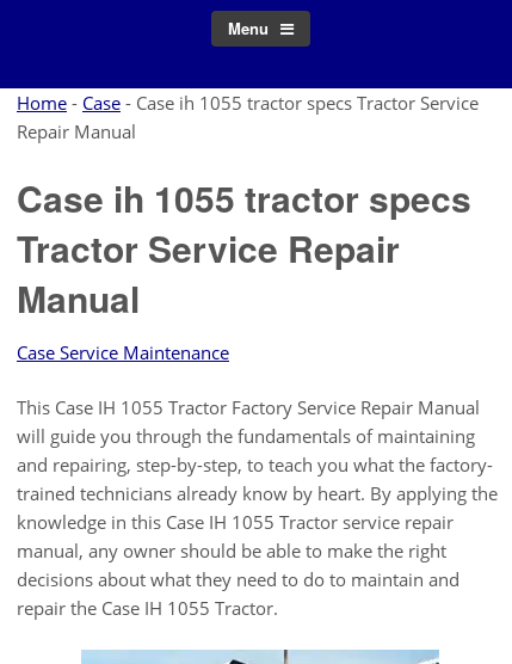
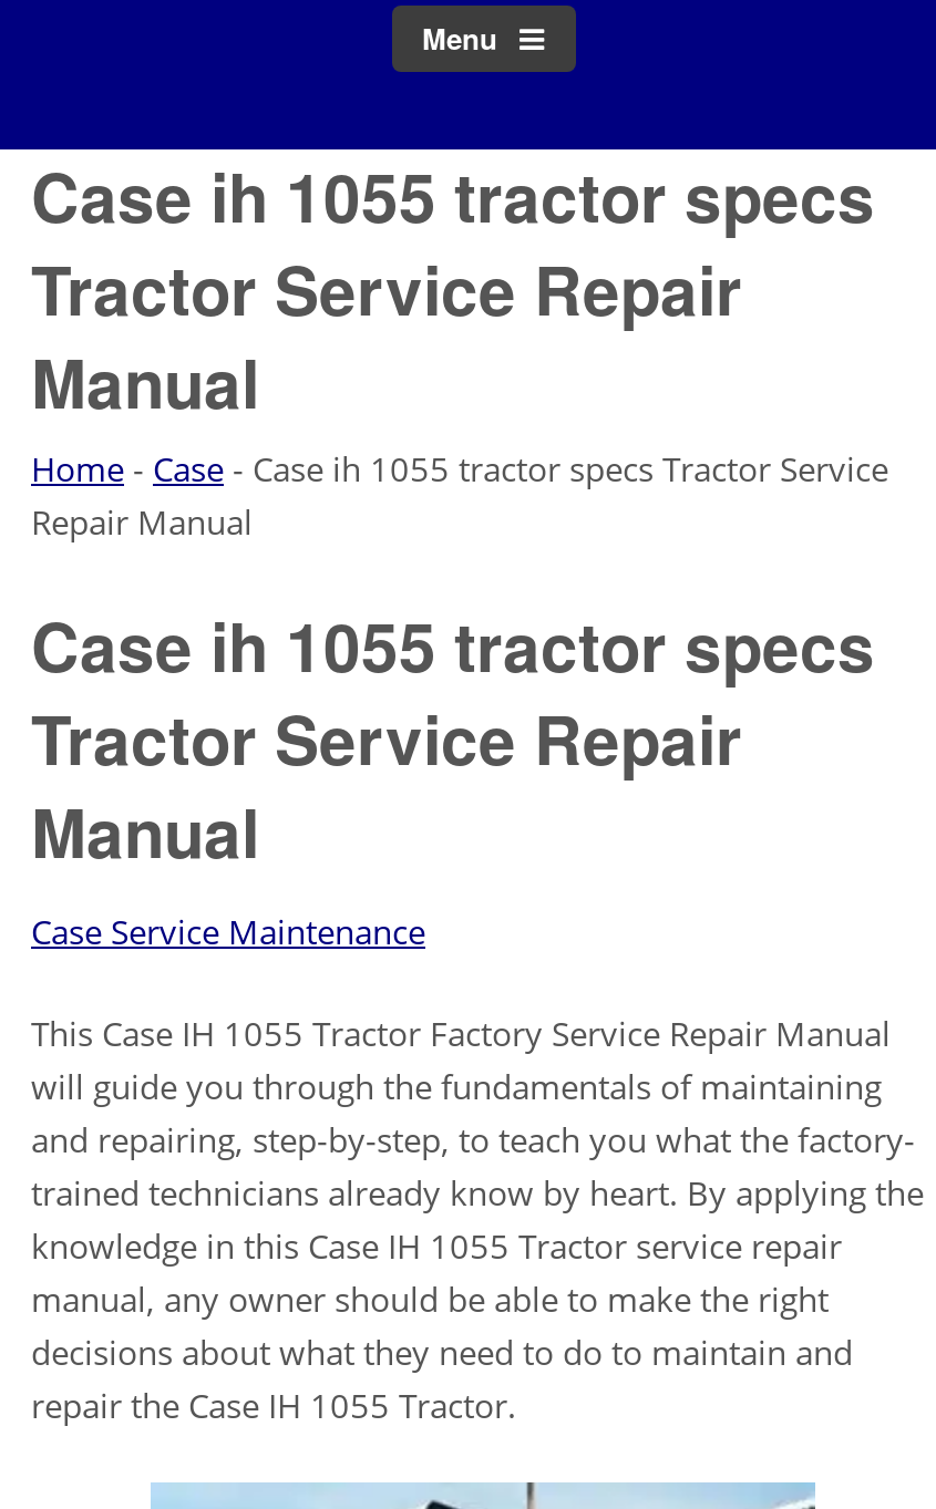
+ Case ih 1055 tractor specs
+ Tractor Service Repair
+ Manual
